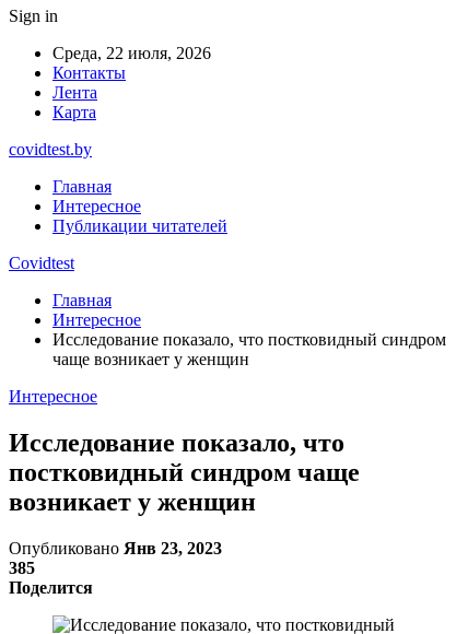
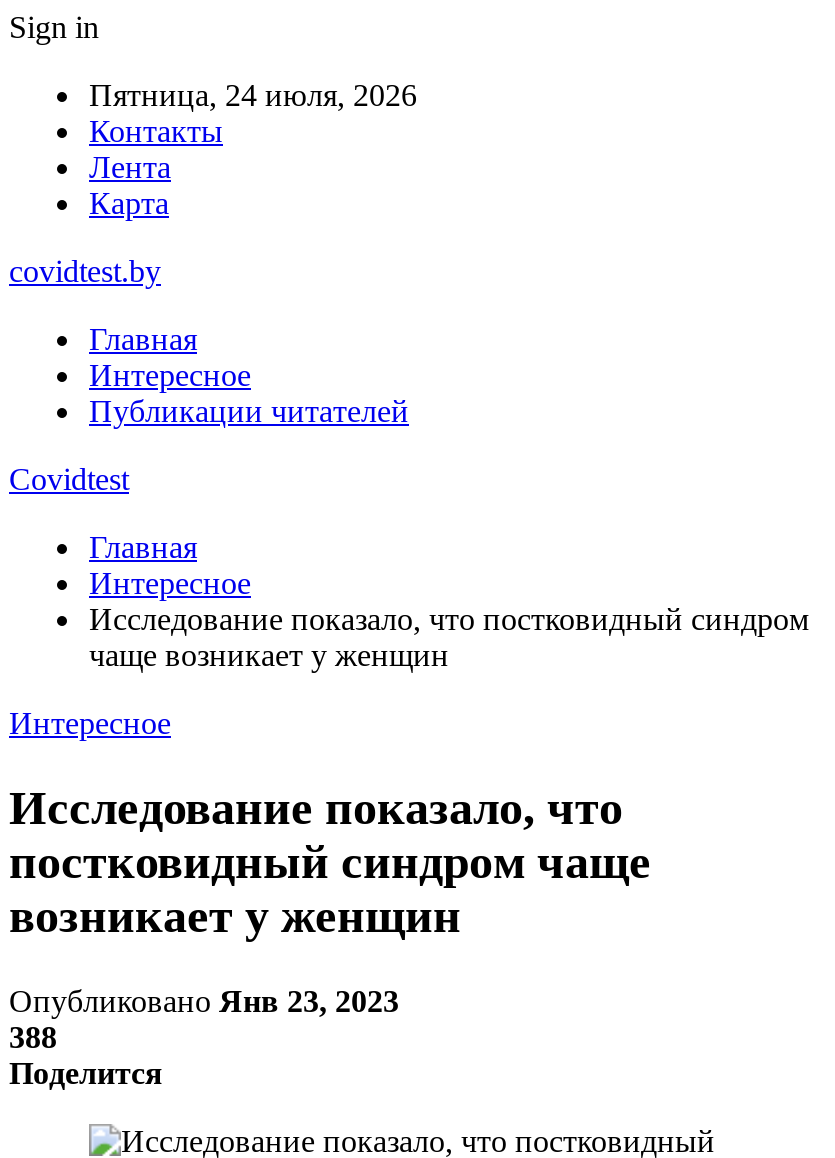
- Среда, 22 июля, 2026
+ Пятница, 24 июля, 2026

- 385
+ 388
